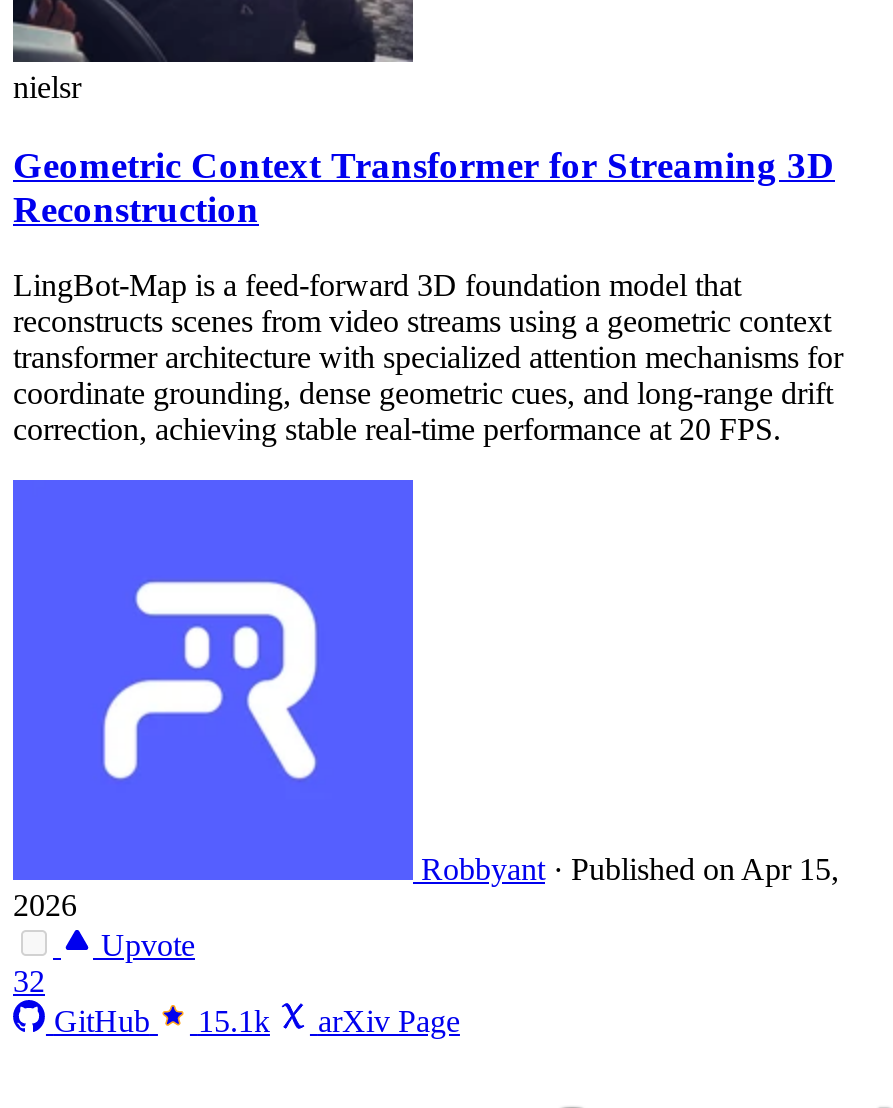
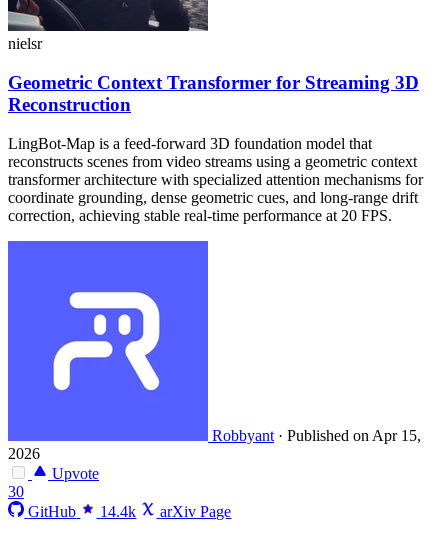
- 32
+ 30

- GitHub 15.1k arXiv Page
+ GitHub 14.4k arXiv Page
